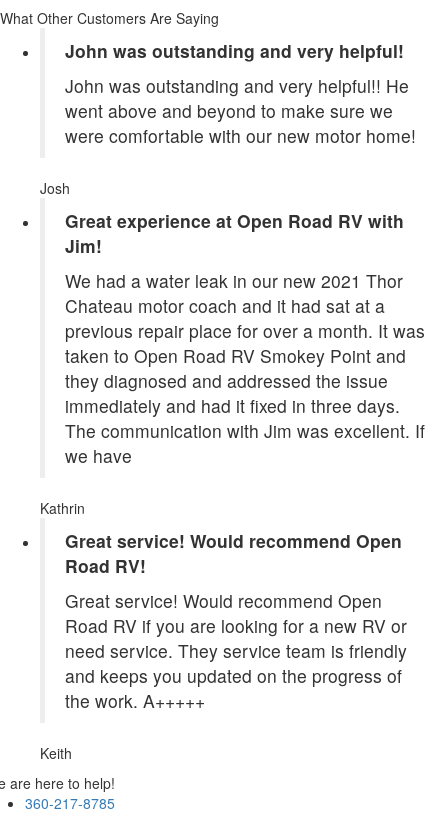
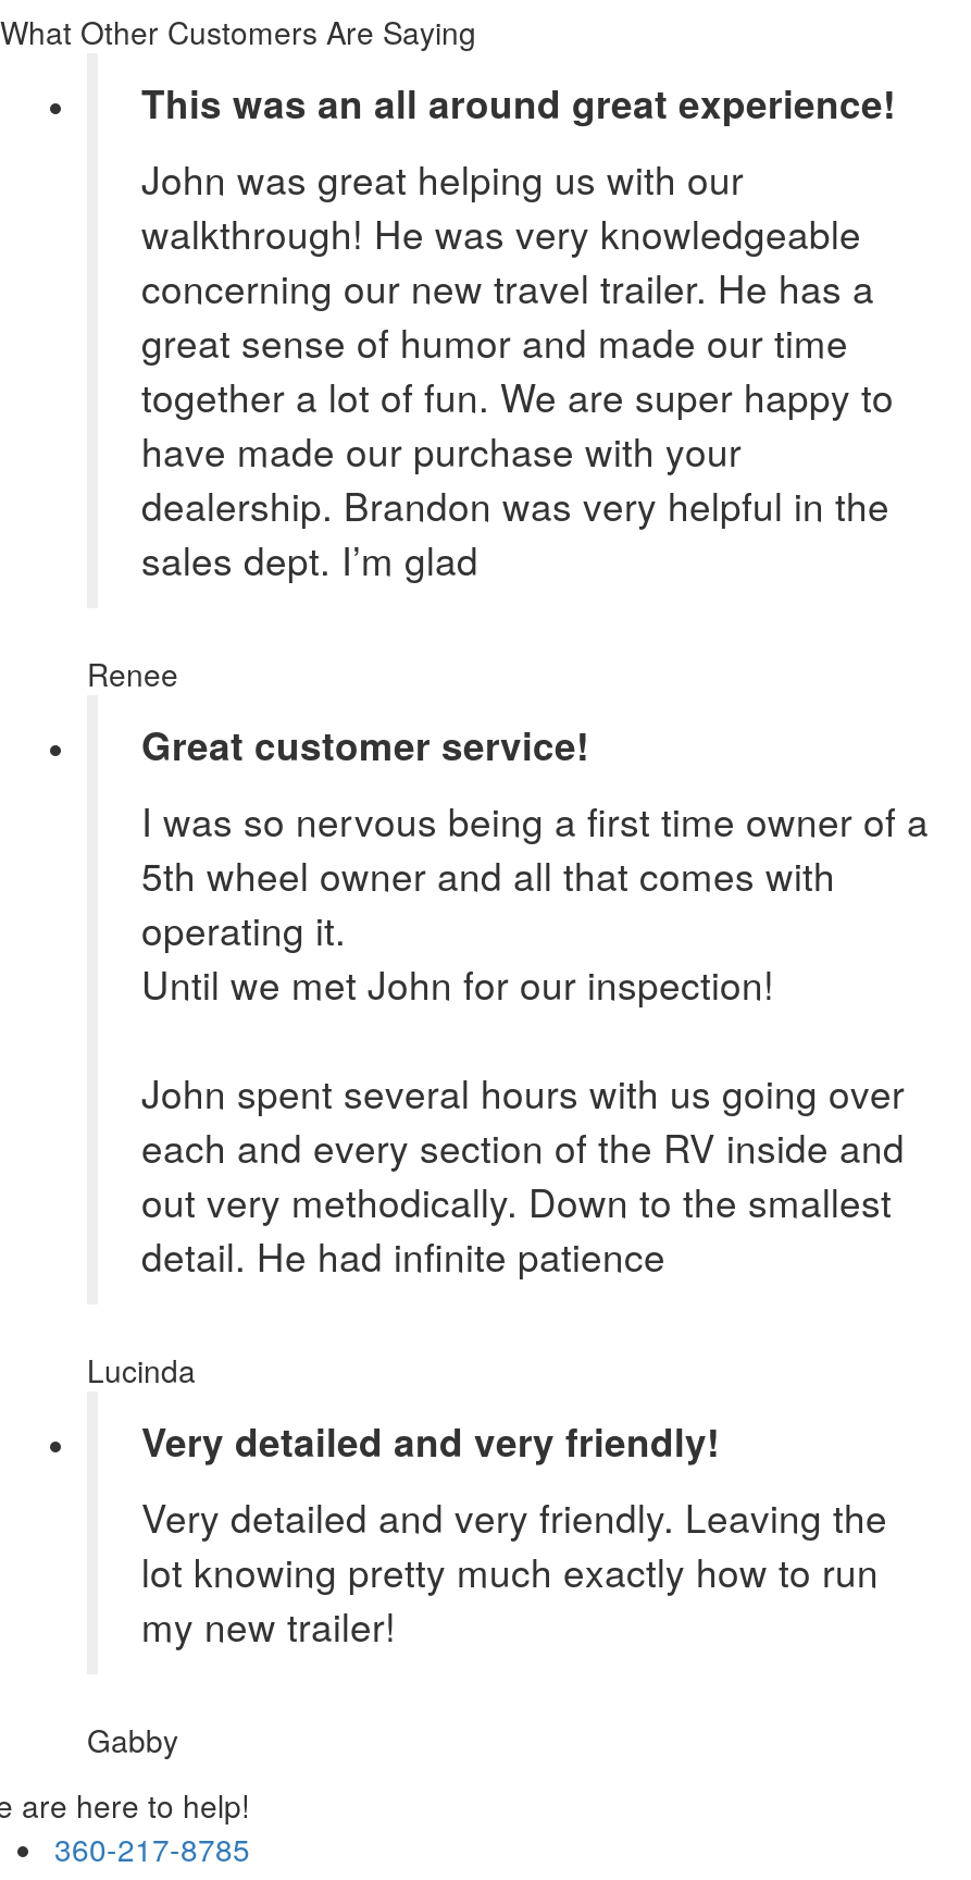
- John was outstanding and very helpful!
- John was outstanding and very helpful!! He
- went above and beyond to make sure we
- were comfortable with our new motor home!
- Josh
- Great experience at Open Road RV with
- Jim!
- We had a water leak in our new 2021 Thor
- Chateau motor coach and it had sat at a
- previous repair place for over a month. It was
- taken to Open Road RV Smokey Point and
- they diagnosed and addressed the issue
- immediately and had it fixed in three days.
- The communication with Jim was excellent. If
- we have
- Kathrin
- Great service! Would recommend Open
- Road RV!
- Great service! Would recommend Open
- Road RV if you are looking for a new RV or
- need service. They service team is friendly
- and keeps you updated on the progress of
- the work. A+++++
- Keith
+ This was an all around great experience!
+ John was great helping us with our
+ walkthrough! He was very knowledgeable
+ concerning our new travel trailer. He has a
+ great sense of humor and made our time
+ together a lot of fun. We are super happy to
+ have made our purchase with your
+ dealership. Brandon was very helpful in the
+ sales dept. I’m glad
+ Renee
+ Great customer service!
+ I was so nervous being a first time owner of a
+ 5th wheel owner and all that comes with
+ operating it.
+ Until we met John for our inspection!
+ John spent several hours with us going over
+ each and every section of the RV inside and
+ out very methodically. Down to the smallest
+ detail. He had infinite patience
+ Lucinda
+ Very detailed and very friendly!
+ Very detailed and very friendly. Leaving the
+ lot knowing pretty much exactly how to run
+ my new trailer!
+ Gabby
